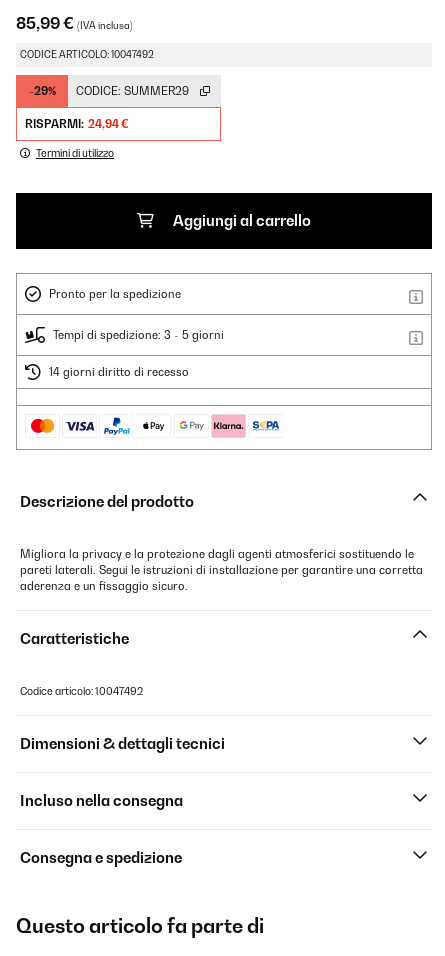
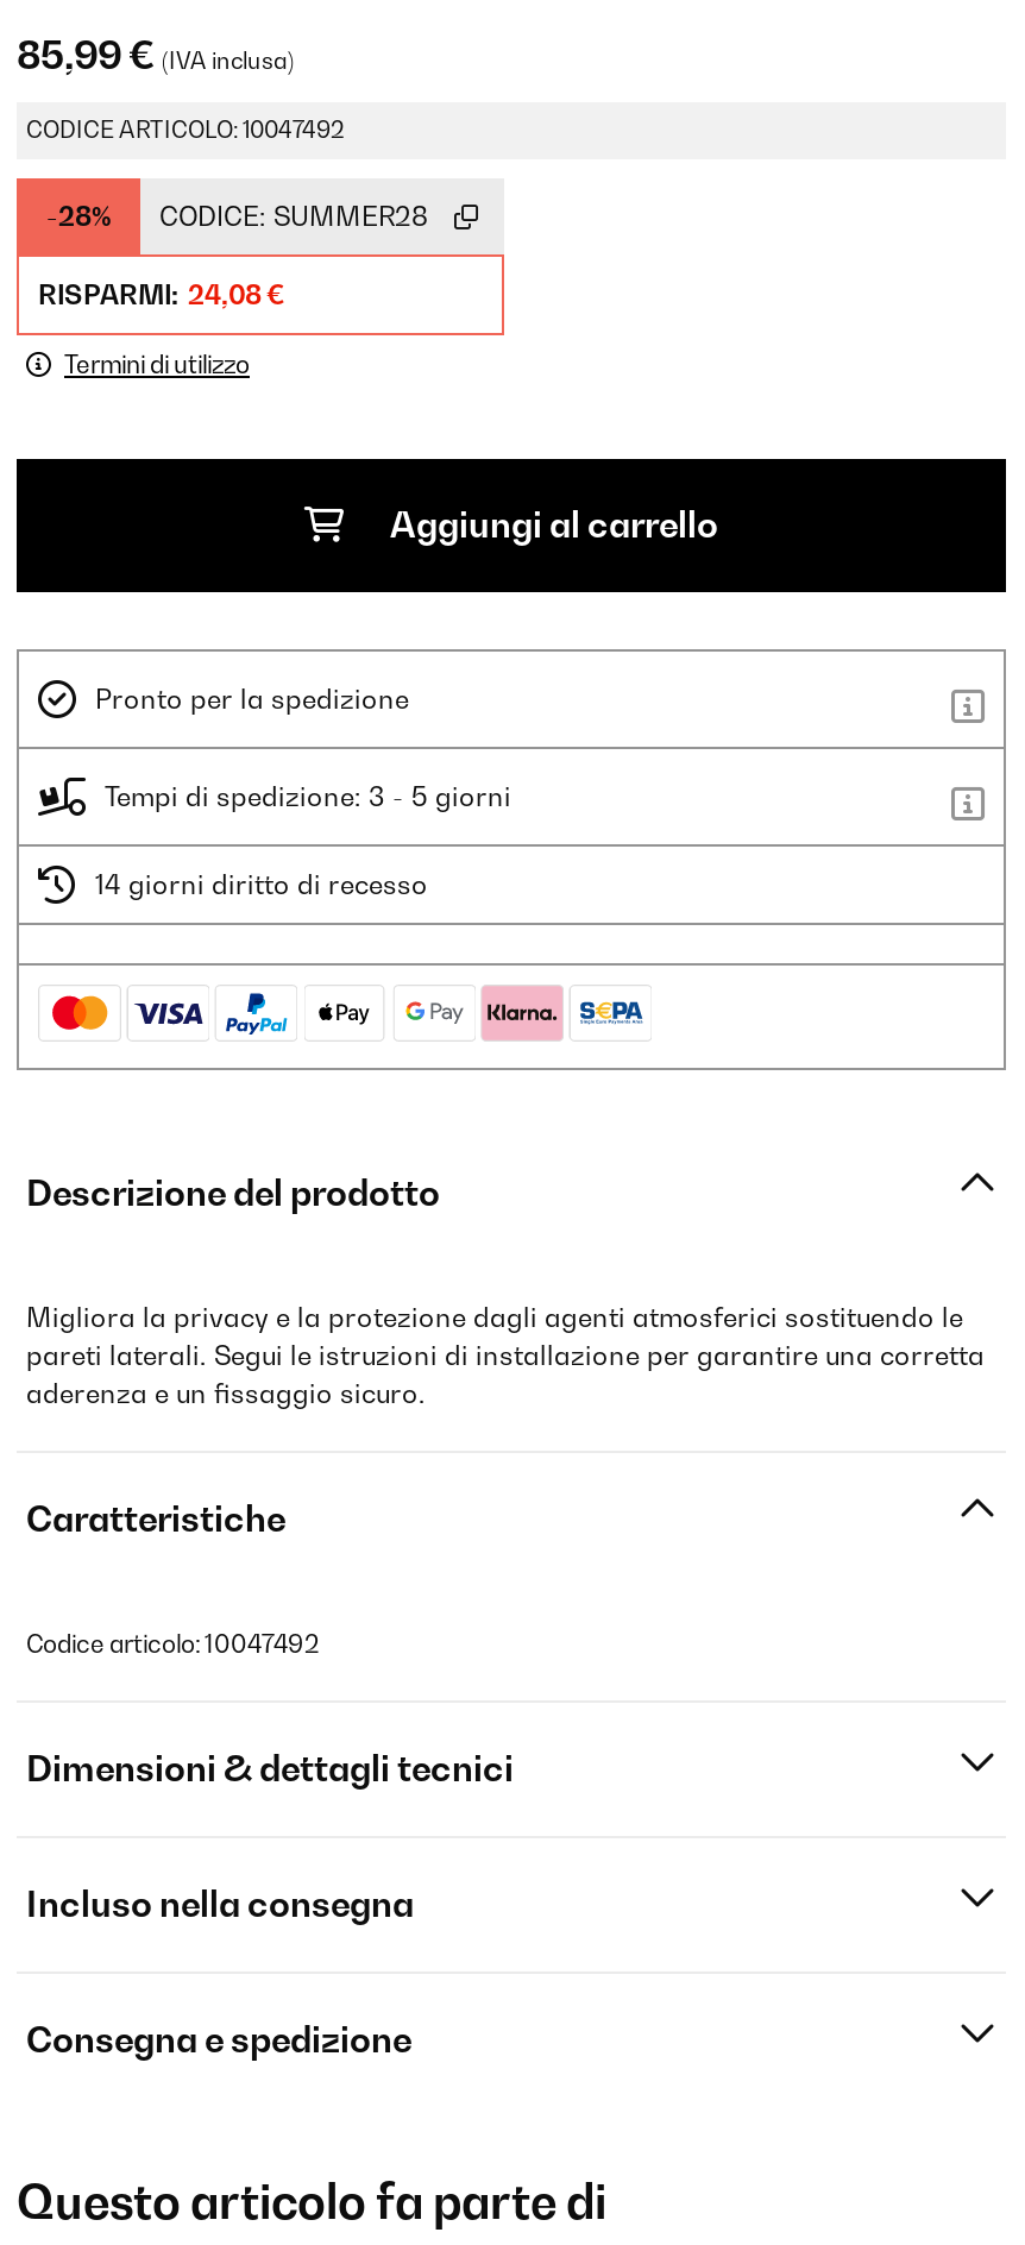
- -29%
+ -28%

- CODICE: SUMMER29
+ CODICE: SUMMER28

- RISPARMI: 24,94 €
+ RISPARMI: 24,08 €
